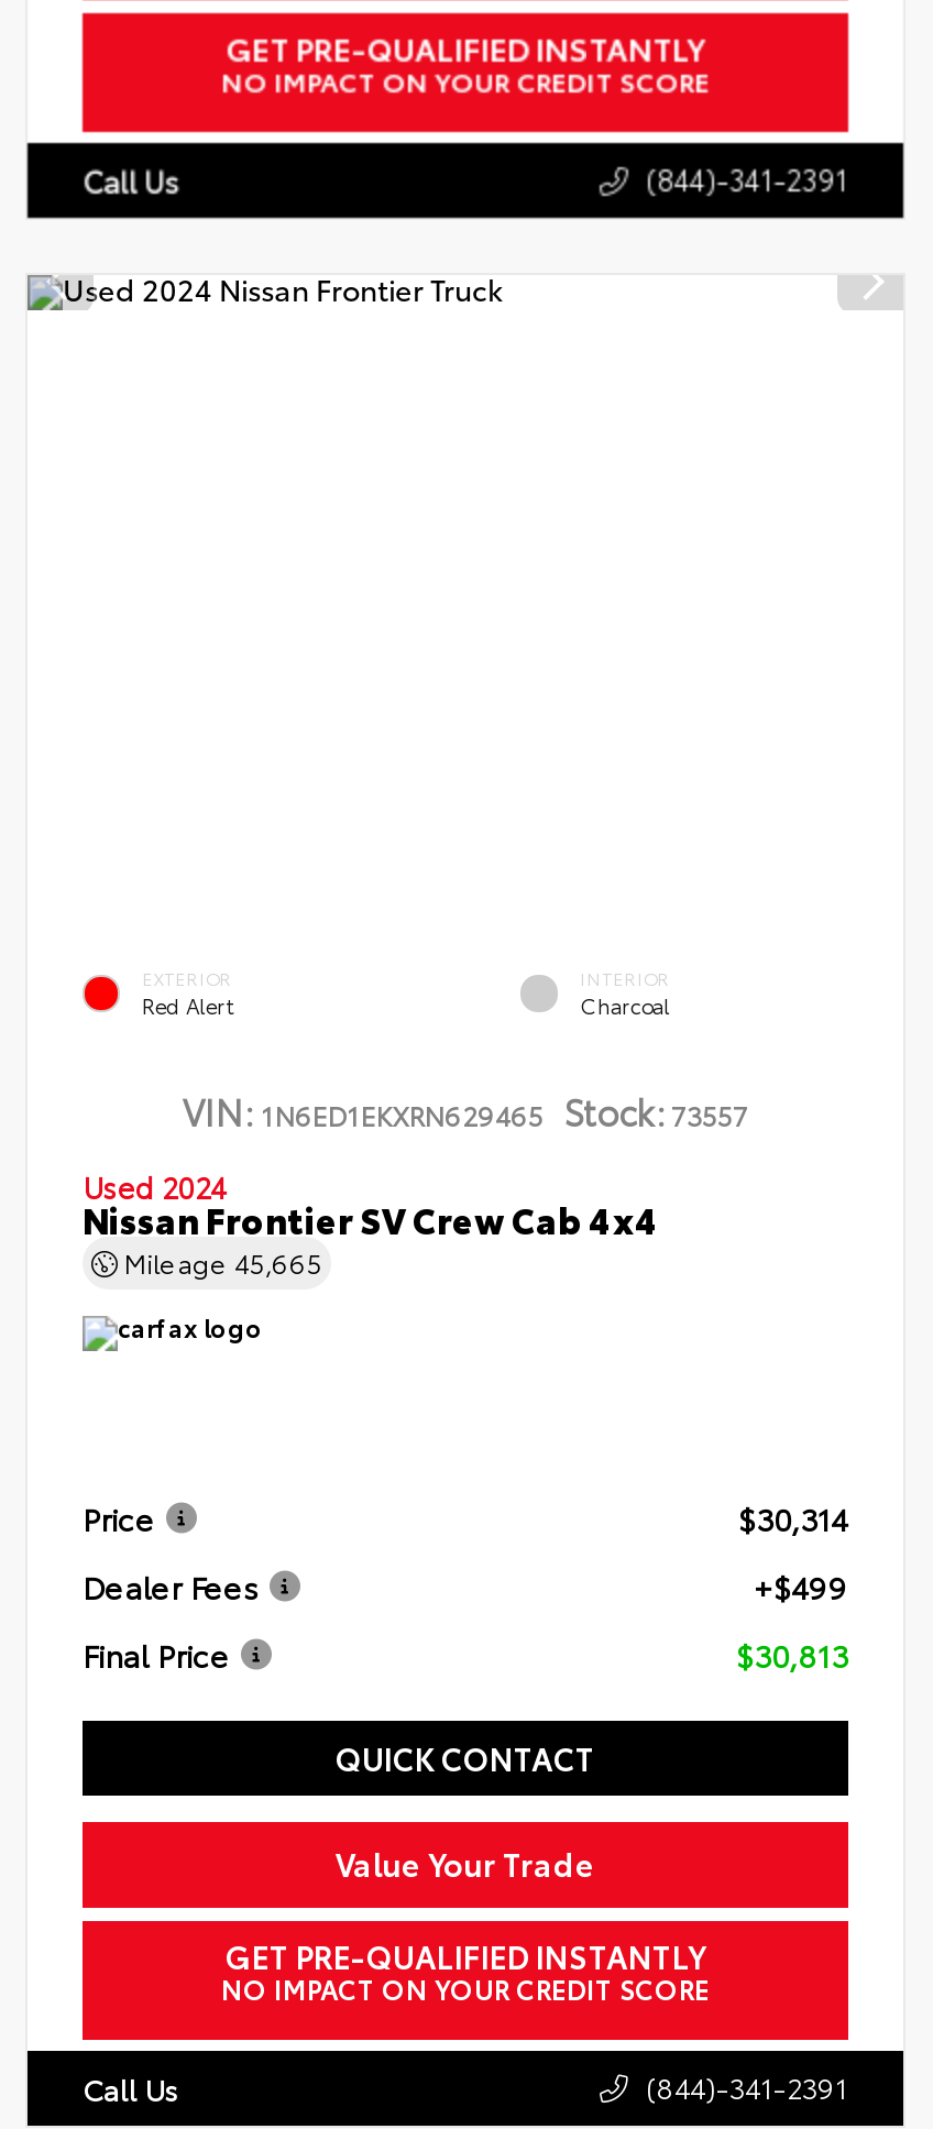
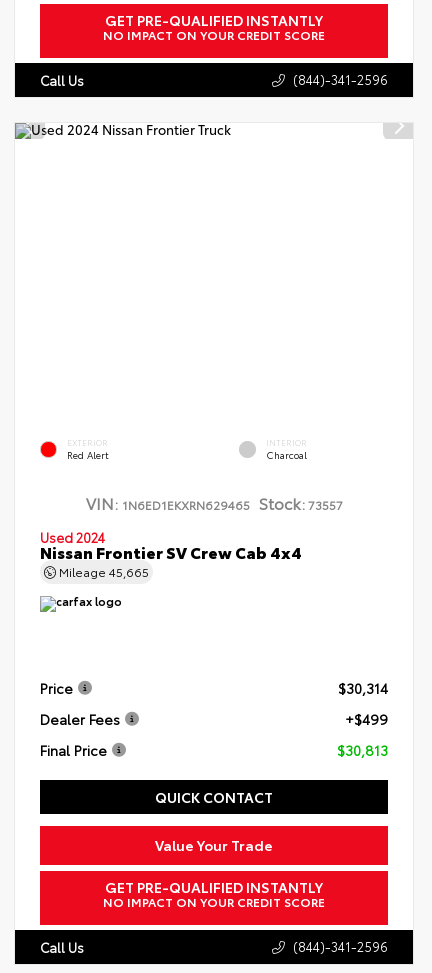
- (844)-341-2391
+ (844)-341-2596

- (844)-341-2391
+ (844)-341-2596
